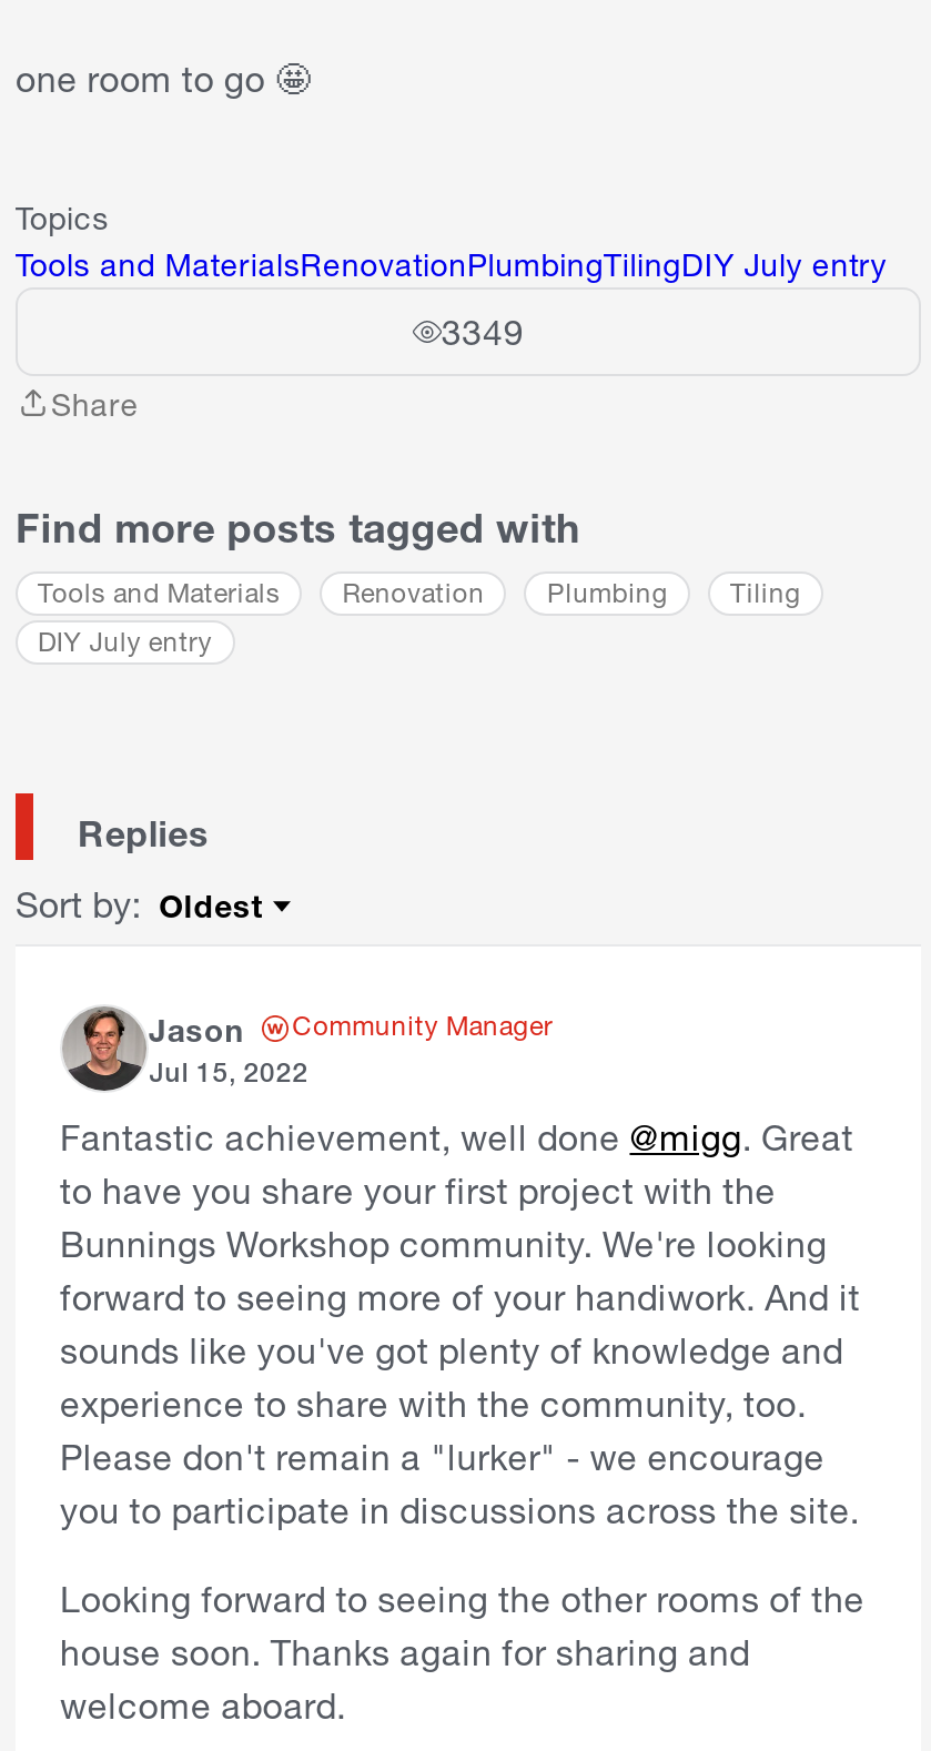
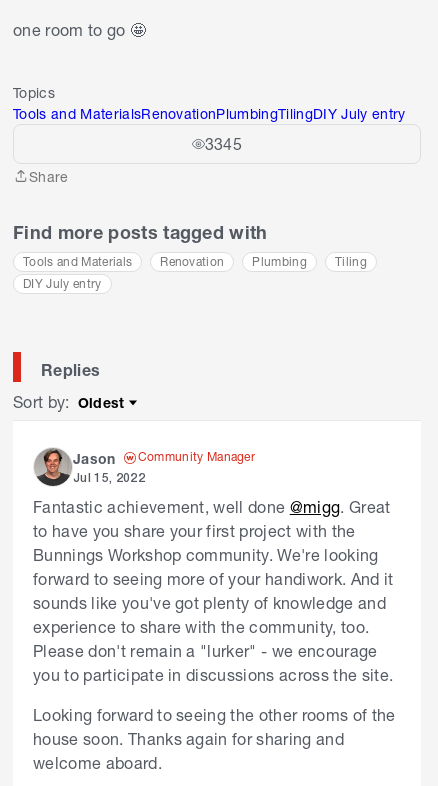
- 3349
+ 3345
